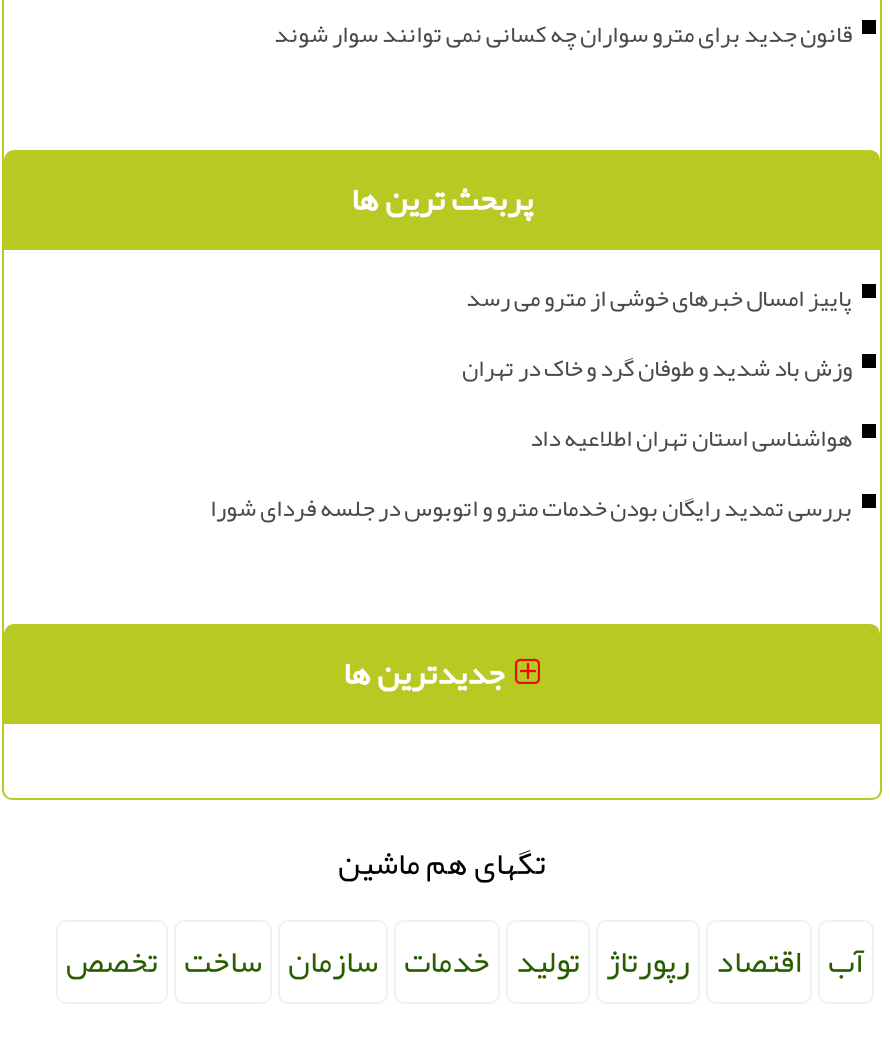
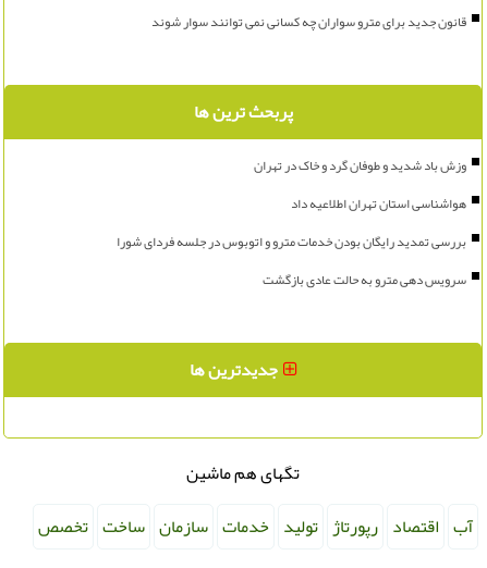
- پاییز امسال خبرهای خوشی از مترو می رسد

moved up: وزش باد شدید و طوفان گرد و خاک در تهران | هواشناسی استان تهران اطلاعیه داد

+ سرویس دهی مترو به حالت عادی بازگشت
